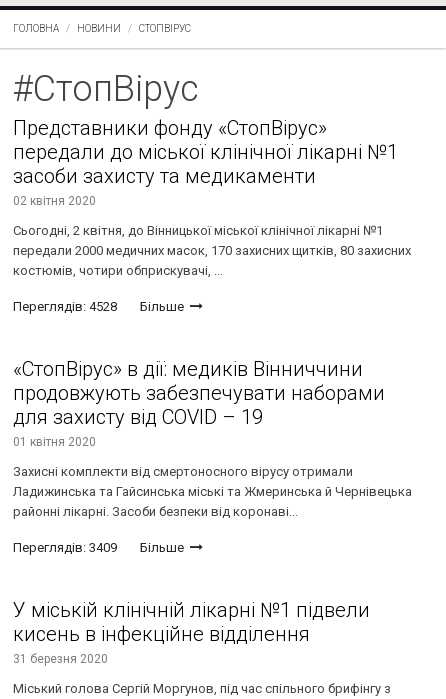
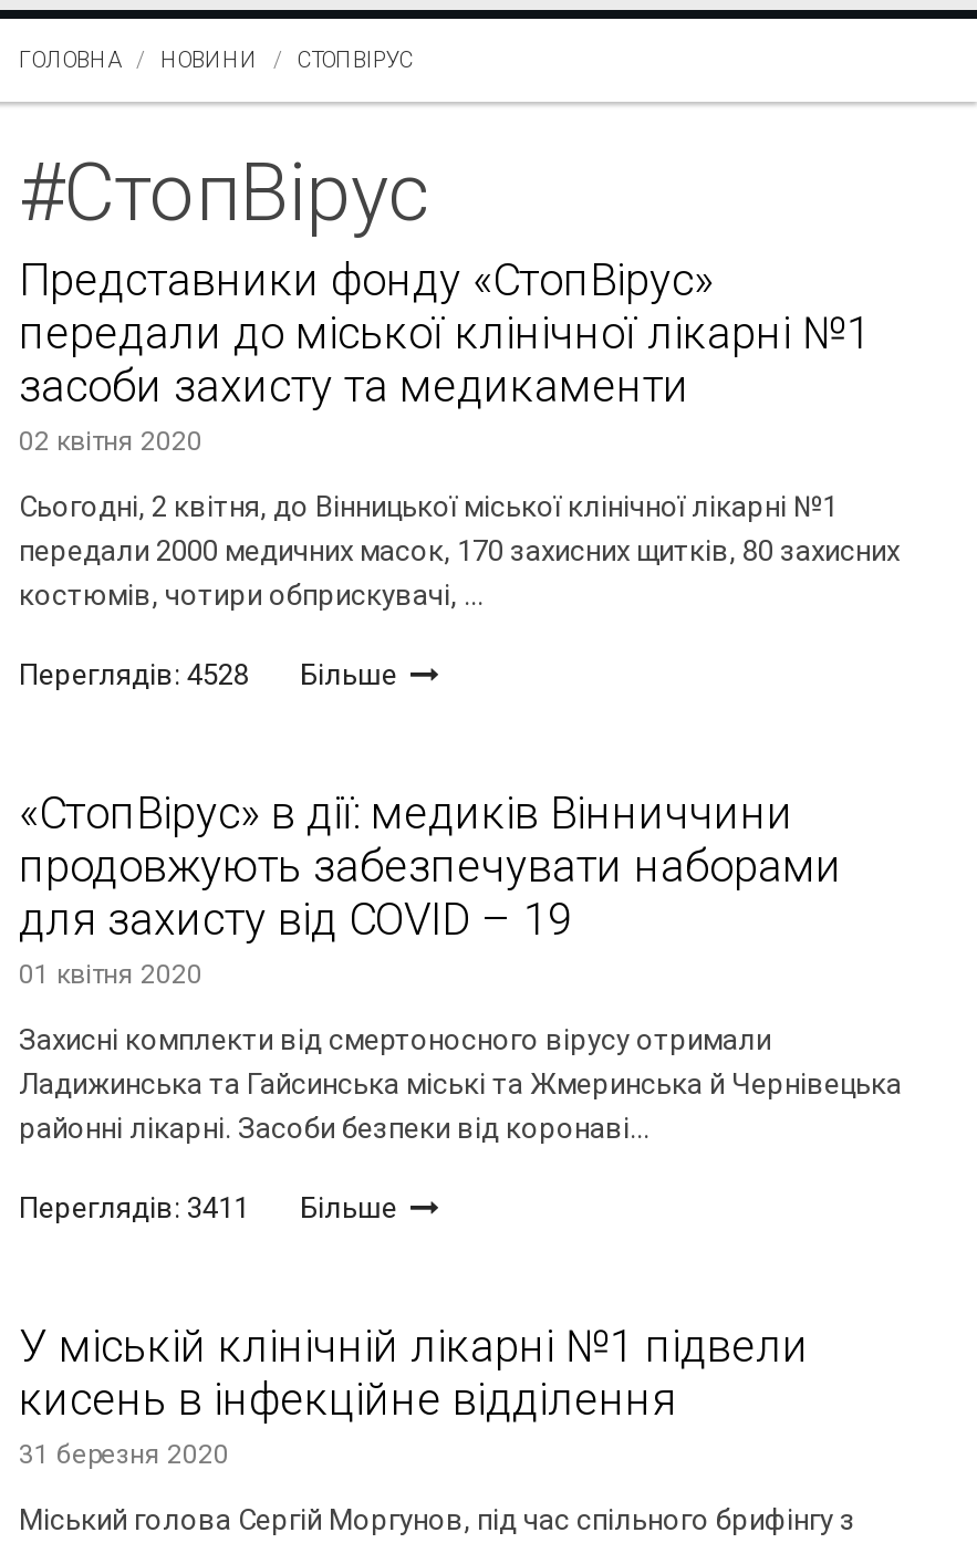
- Переглядів: 3409 Більше
+ Переглядів: 3411 Більше
